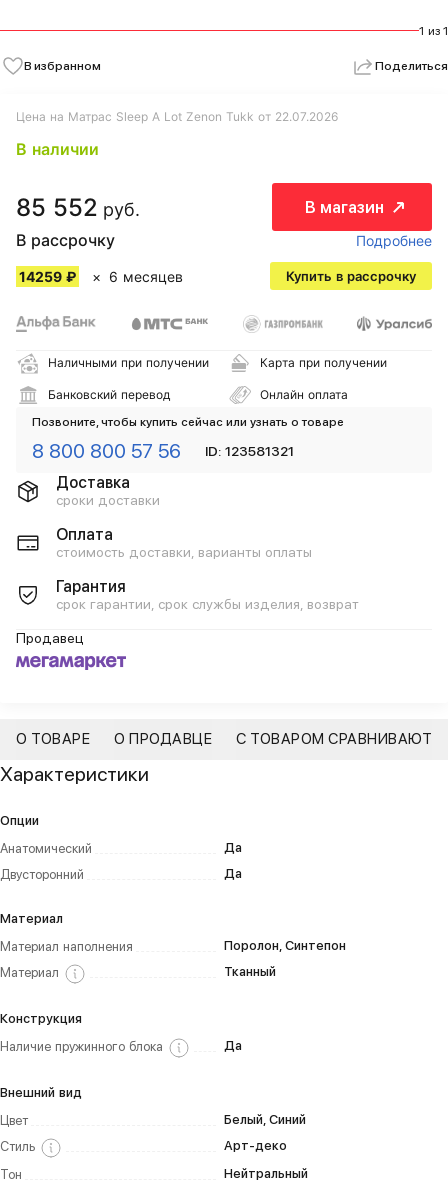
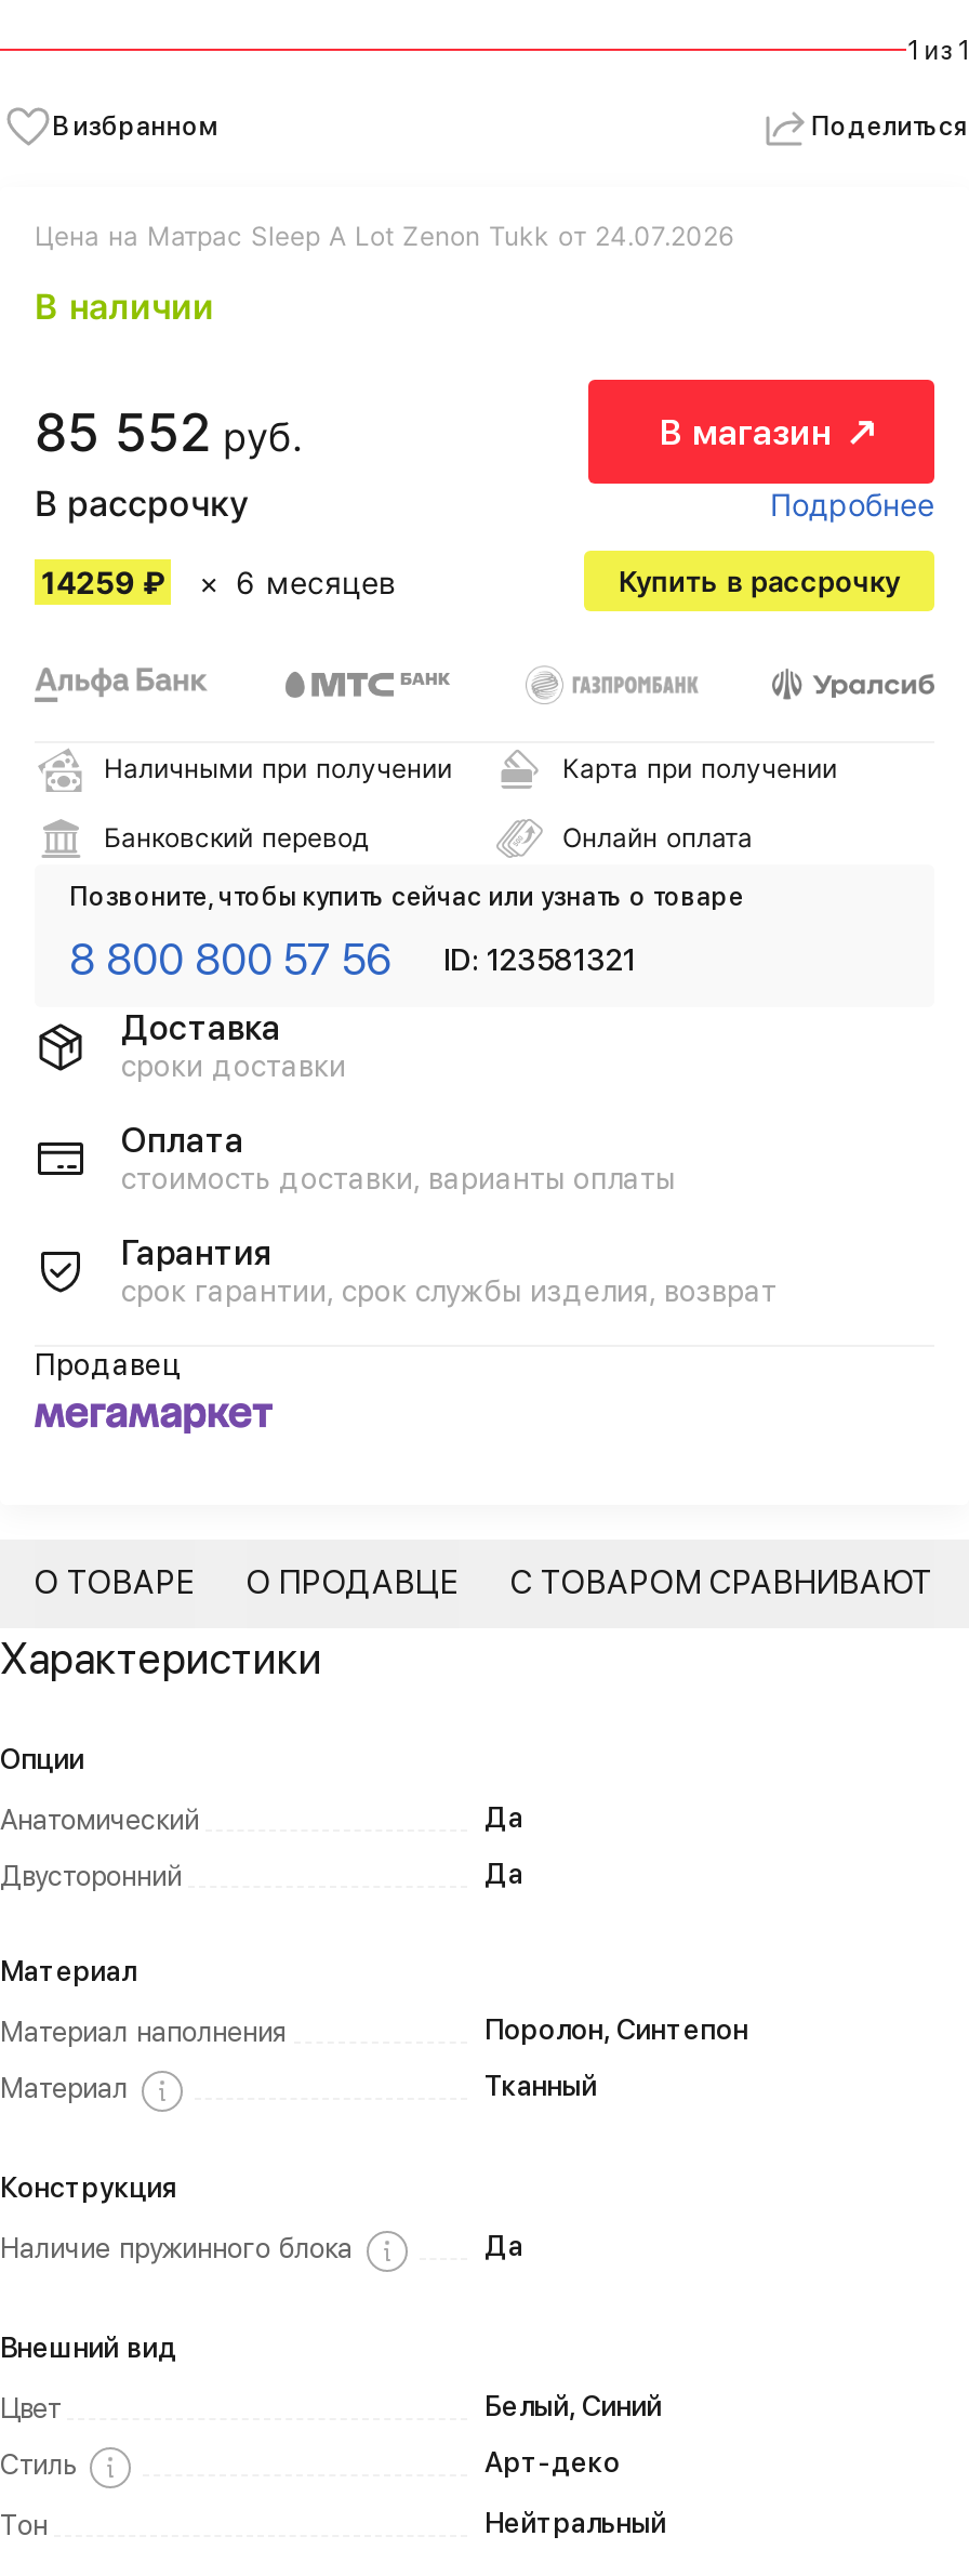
- Цена на Матрас Sleep A Lot Zenon Tukk от 22.07.2026
+ Цена на Матрас Sleep A Lot Zenon Tukk от 24.07.2026
